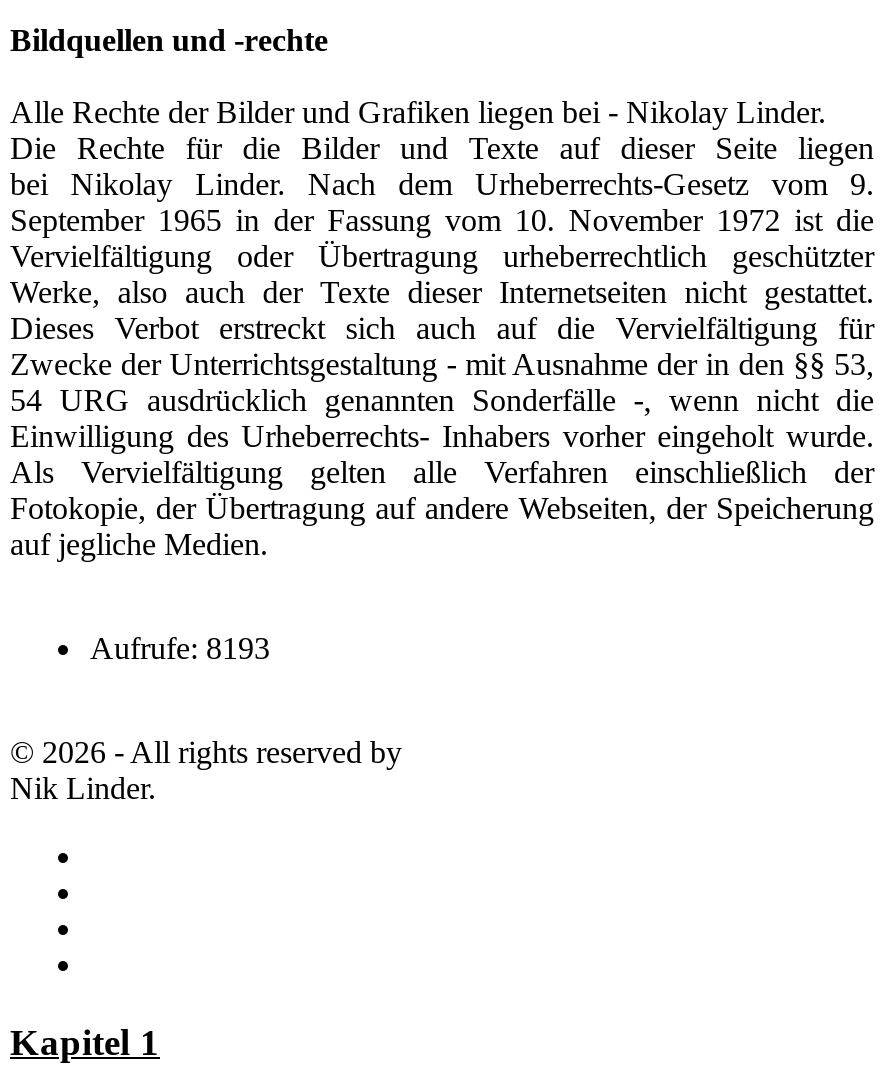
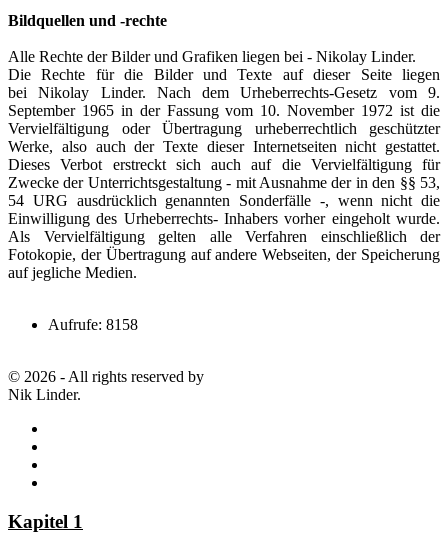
- Aufrufe: 8193
+ Aufrufe: 8158
